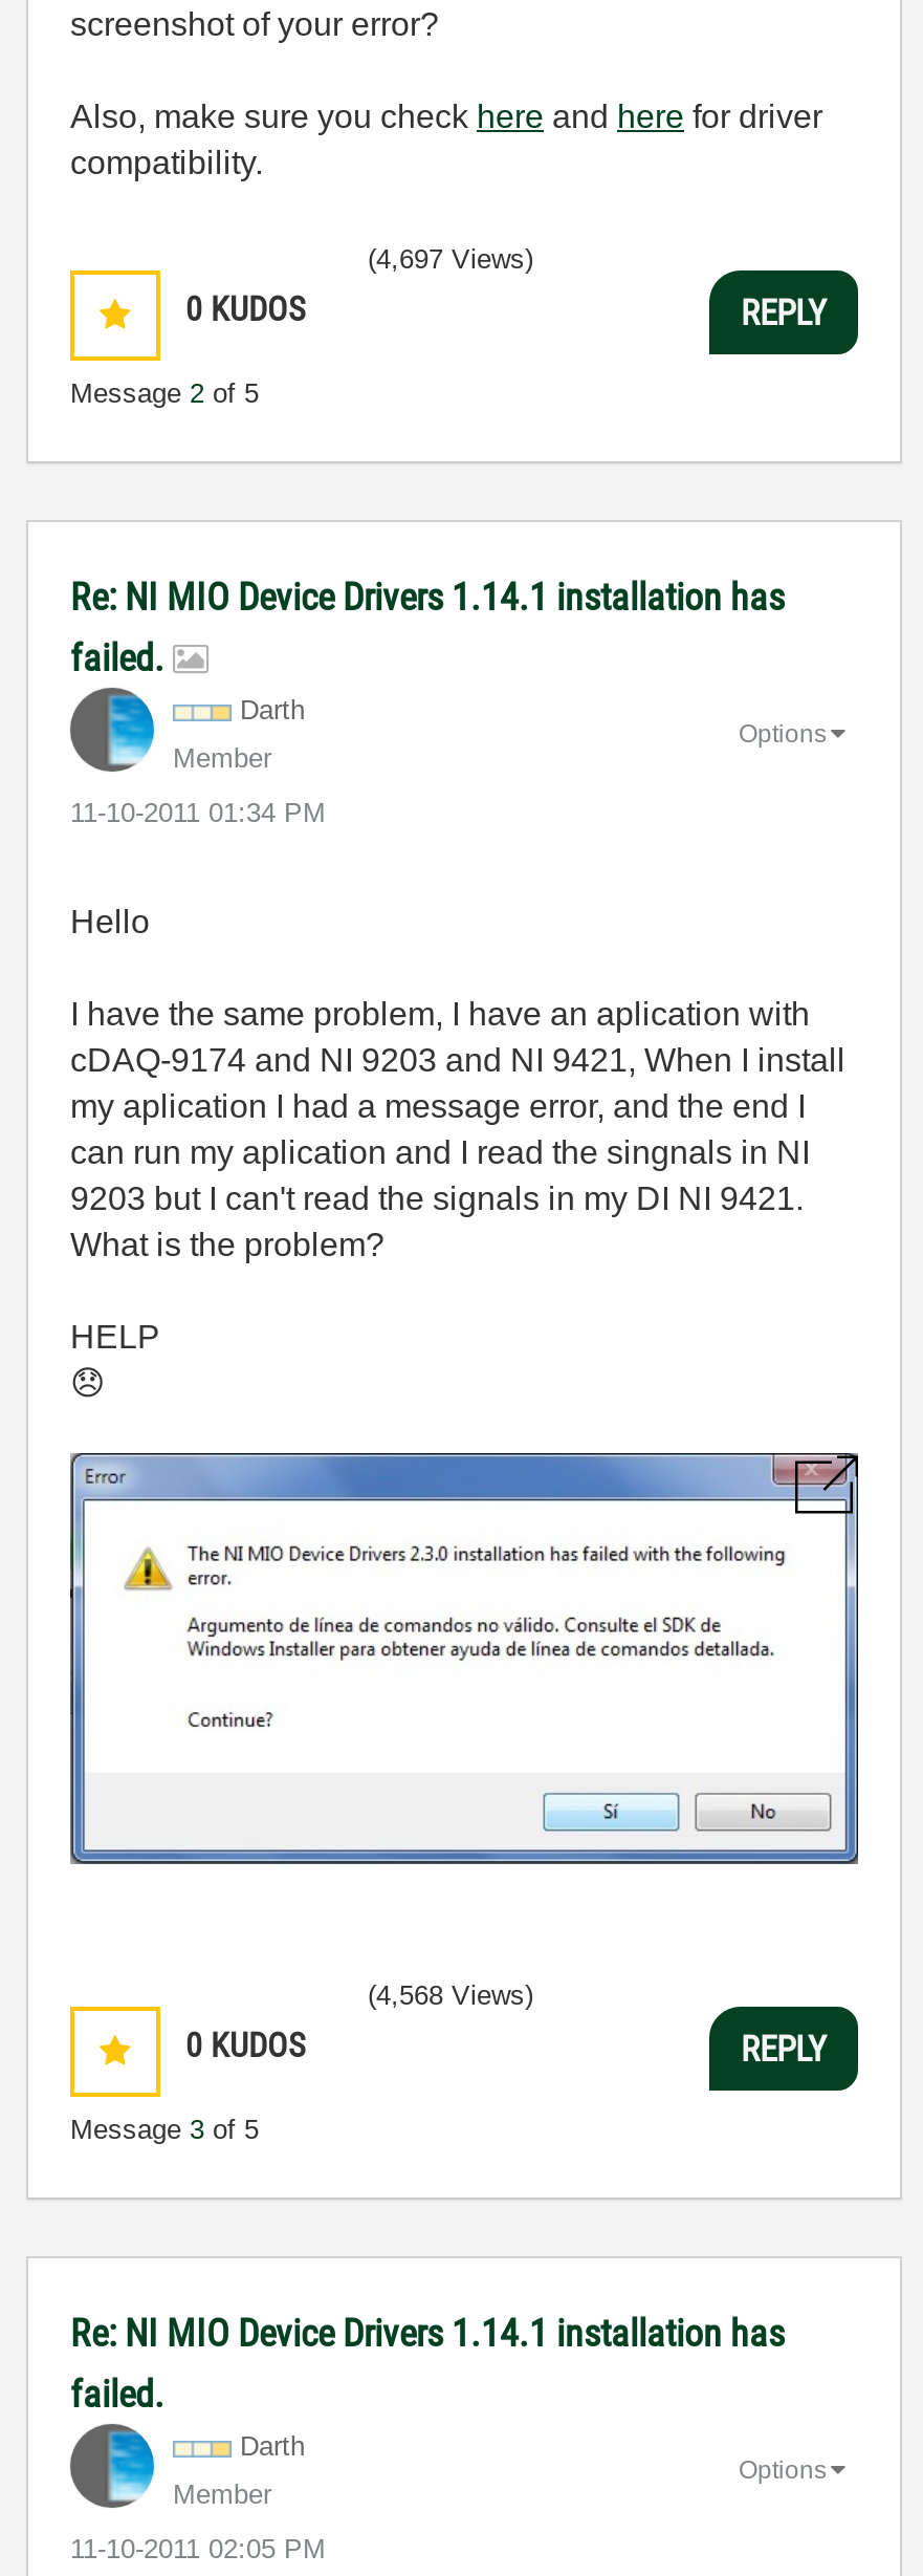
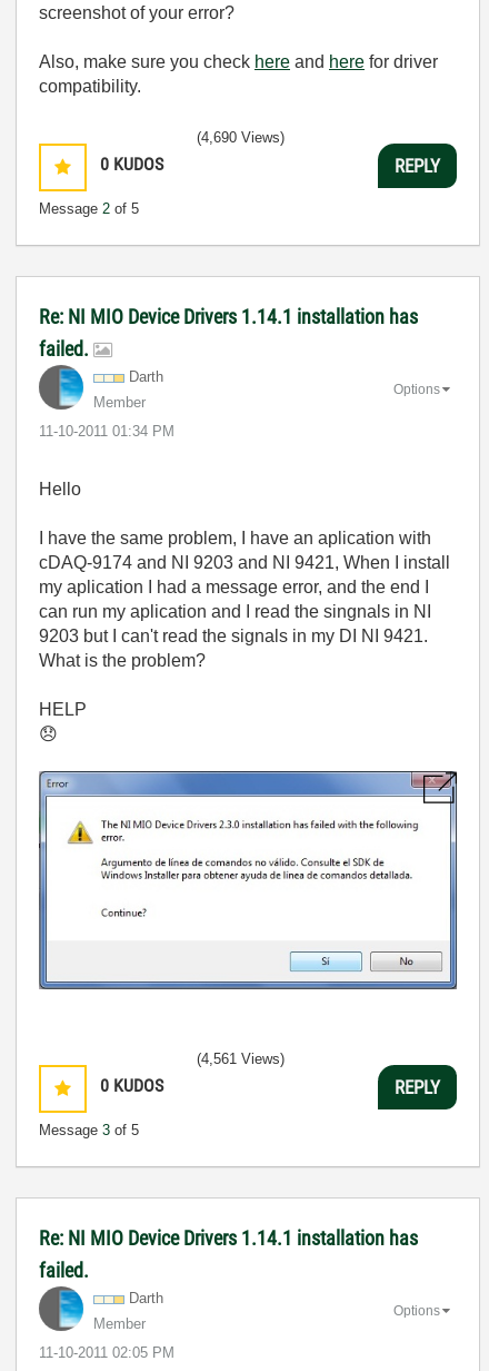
- (4,697 Views)
+ (4,690 Views)

- (4,568 Views)
+ (4,561 Views)
